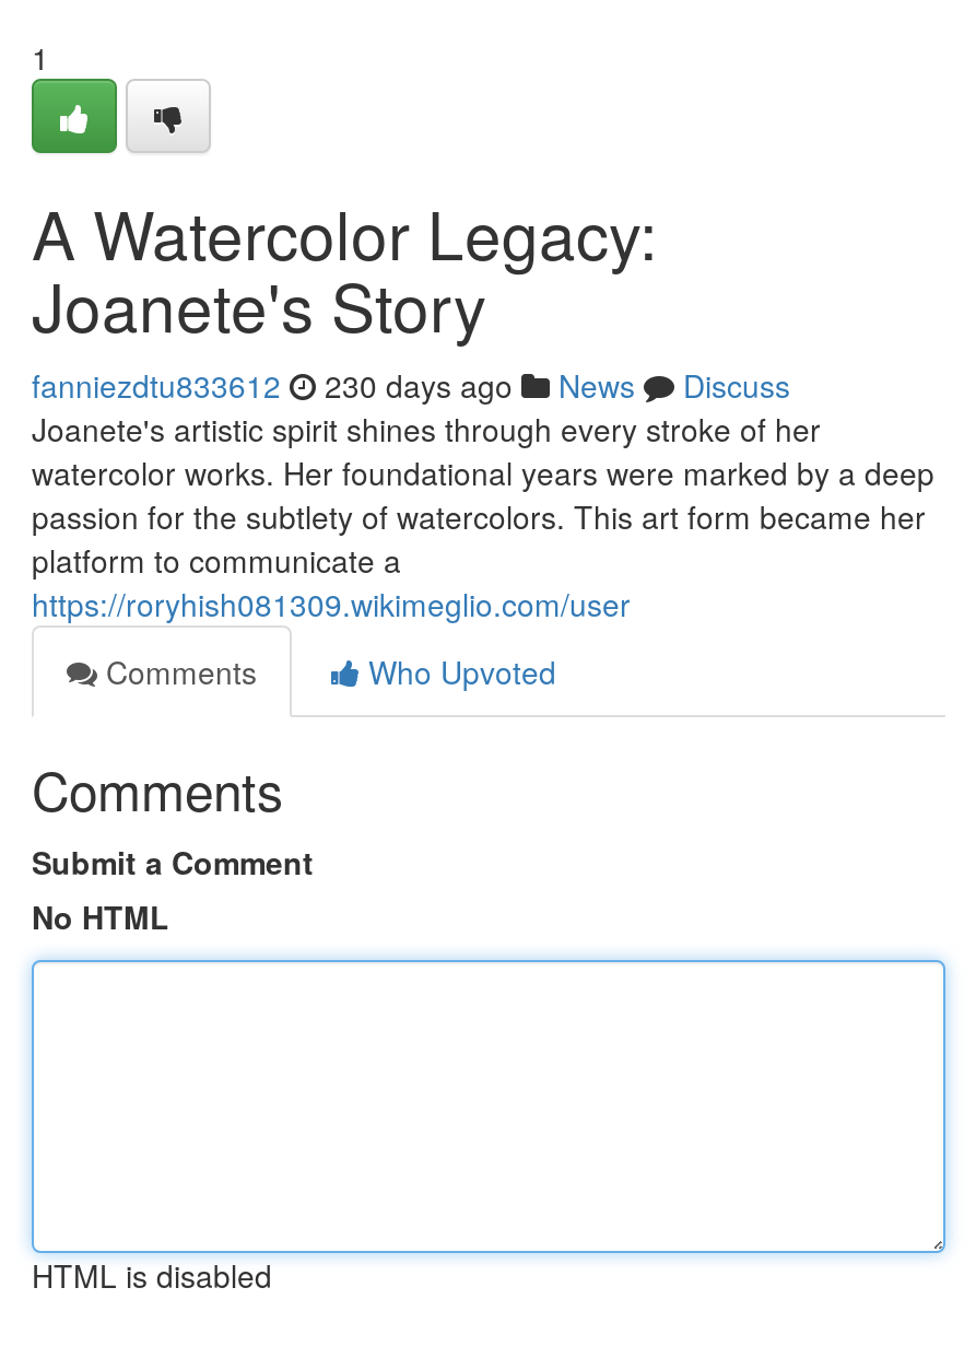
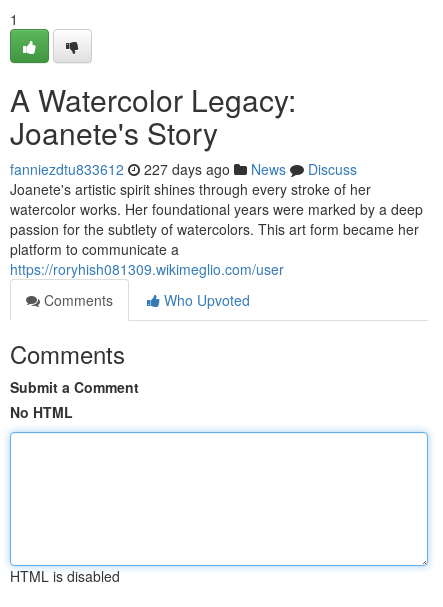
- fanniezdtu833612 230 days ago News Discuss
+ fanniezdtu833612 227 days ago News Discuss
